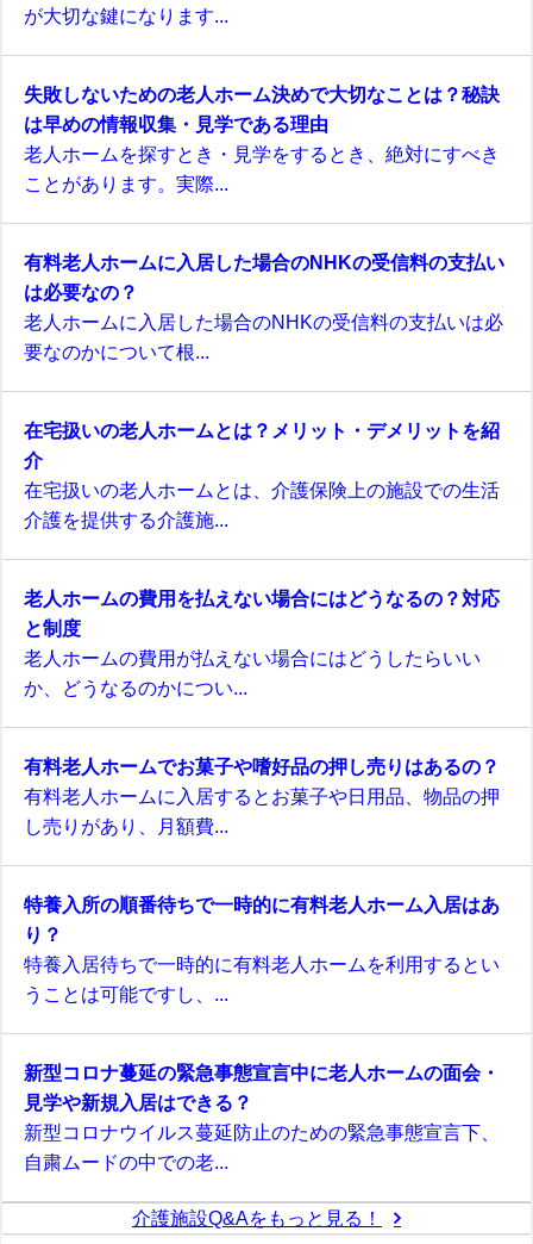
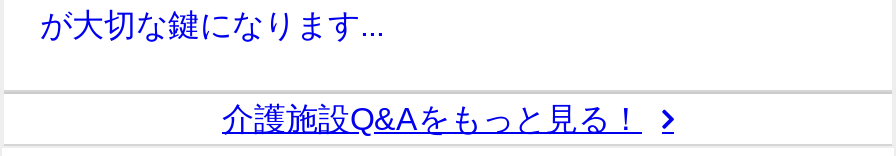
- 失敗しないための老人ホーム決めで大切なことは？秘訣
- は早めの情報収集・見学である理由
- 老人ホームを探すとき・見学をするとき、絶対にすべき
- ことがあります。実際...

- 有料老人ホームに入居した場合のNHKの受信料の支払い
- は必要なの？
- 老人ホームに入居した場合のNHKの受信料の支払いは必
- 要なのかについて根...

- 在宅扱いの老人ホームとは？メリット・デメリットを紹
- 介
- 在宅扱いの老人ホームとは、介護保険上の施設での生活
- 介護を提供する介護施...

- 老人ホームの費用を払えない場合にはどうなるの？対応
- と制度
- 老人ホームの費用が払えない場合にはどうしたらいい
- か、どうなるのかについ...

- 有料老人ホームでお菓子や嗜好品の押し売りはあるの？
- 有料老人ホームに入居するとお菓子や日用品、物品の押
- し売りがあり、月額費...

- 特養入所の順番待ちで一時的に有料老人ホーム入居はあ
- り？
- 特養入居待ちで一時的に有料老人ホームを利用するとい
- うことは可能ですし、...

- 新型コロナ蔓延の緊急事態宣言中に老人ホームの面会・
- 見学や新規入居はできる？
- 新型コロナウイルス蔓延防止のための緊急事態宣言下、
- 自粛ムードの中での老...
